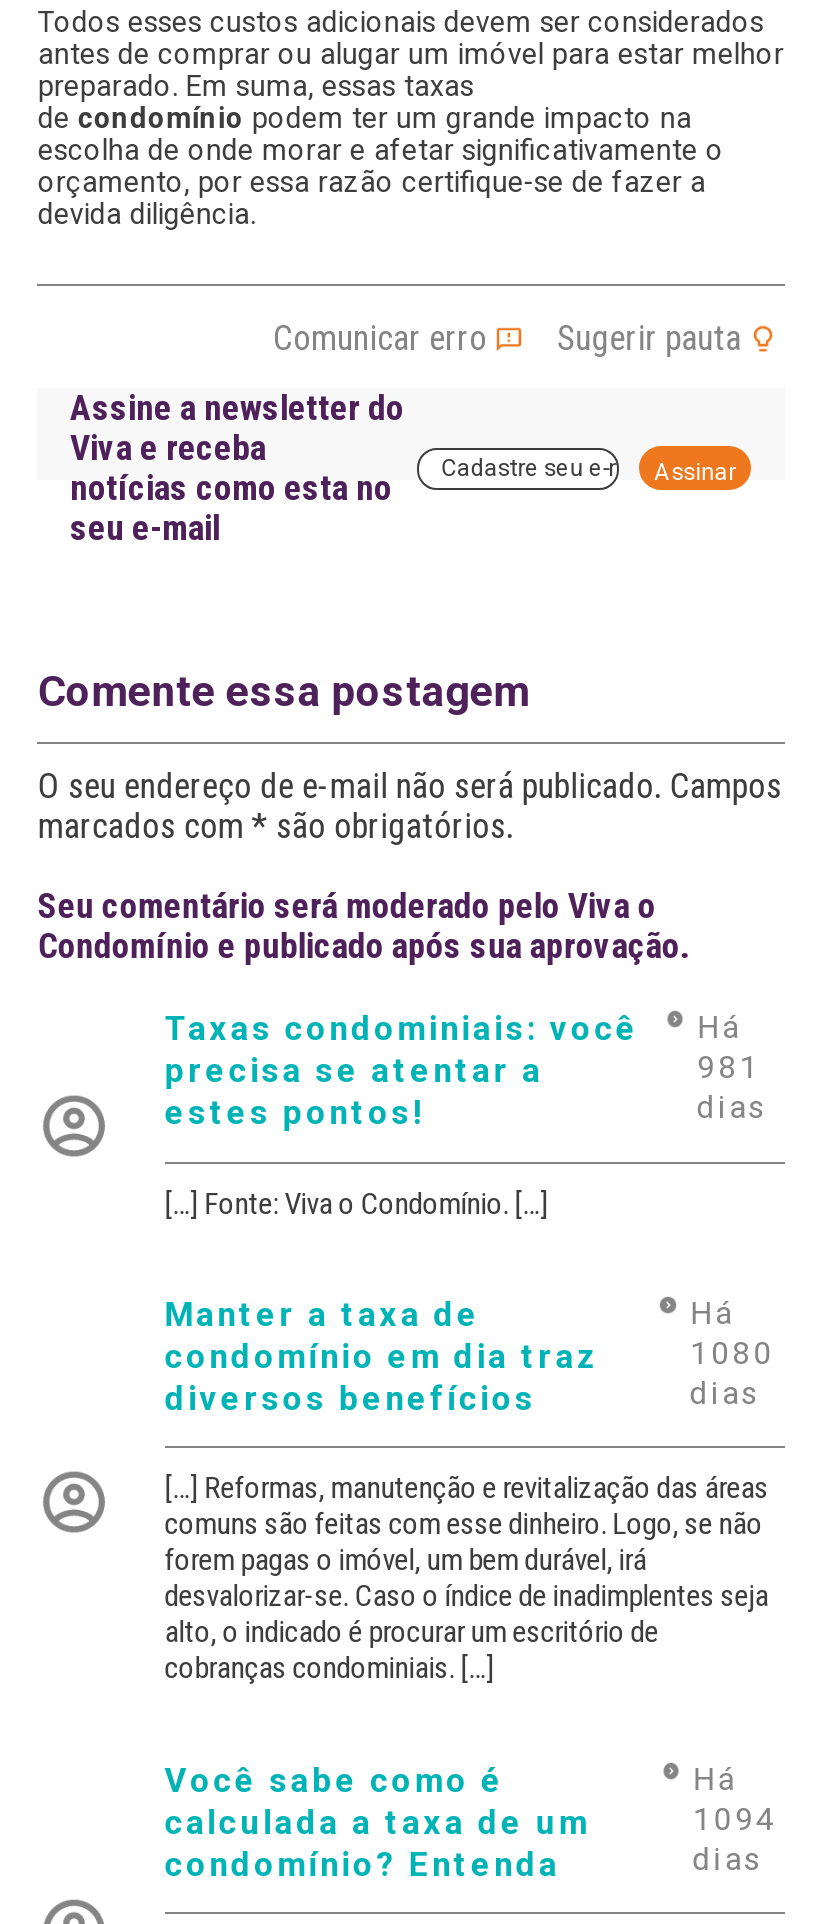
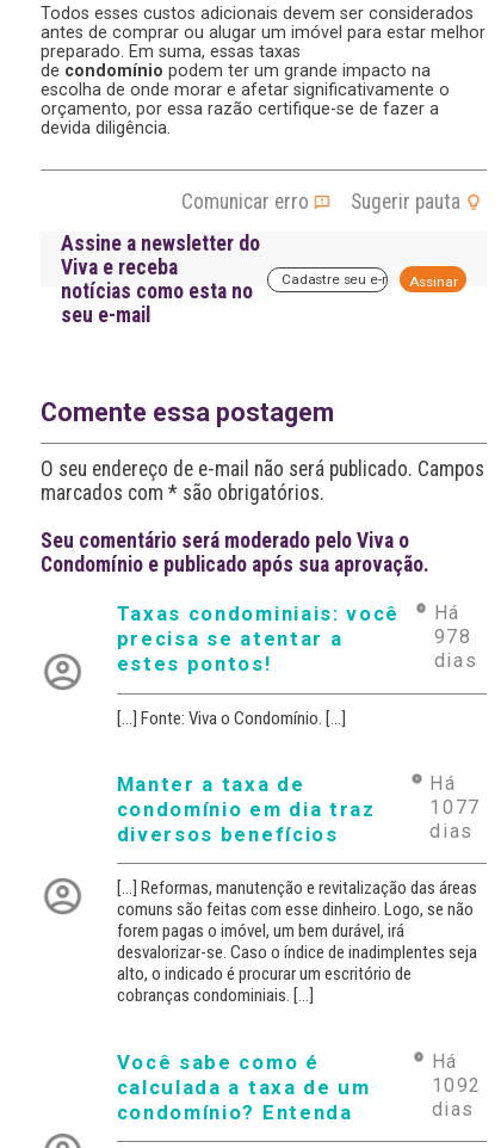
- 981
+ 978

- 1080
+ 1077

- 1094
+ 1092
